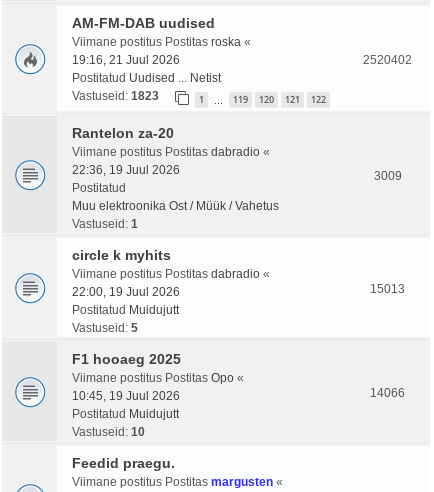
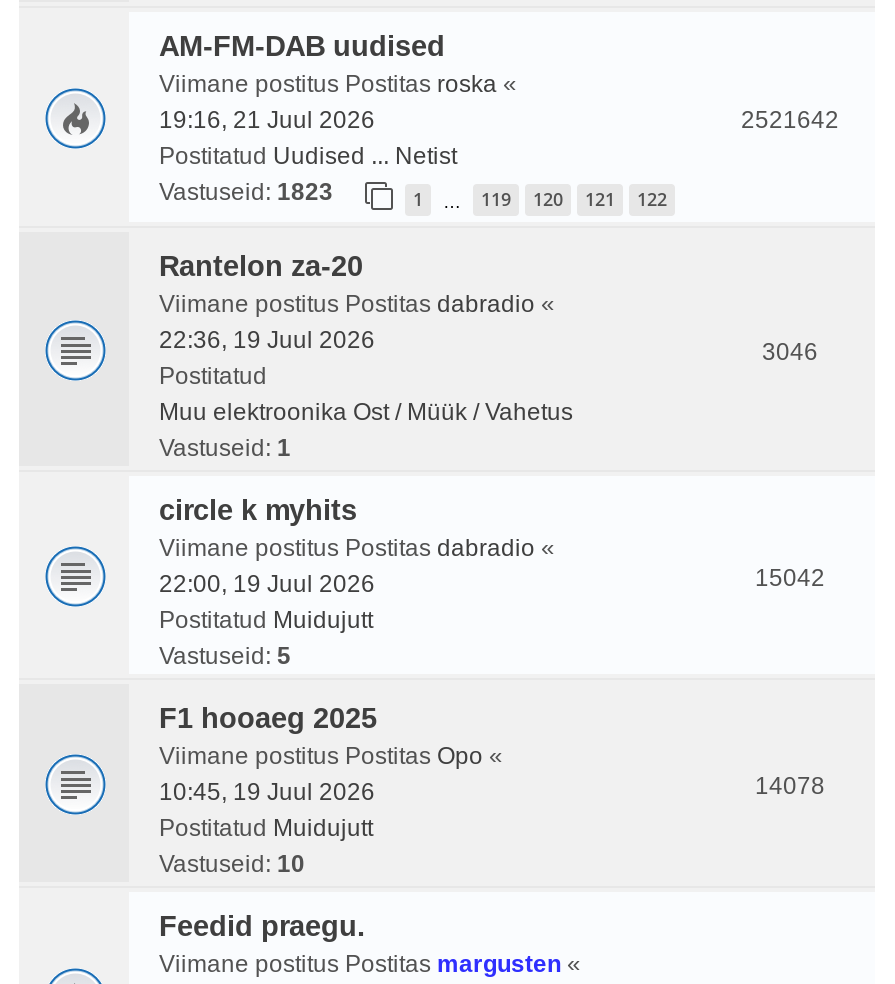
- 2520402
+ 2521642

- 3009
+ 3046

- 15013
+ 15042

- 14066
+ 14078
